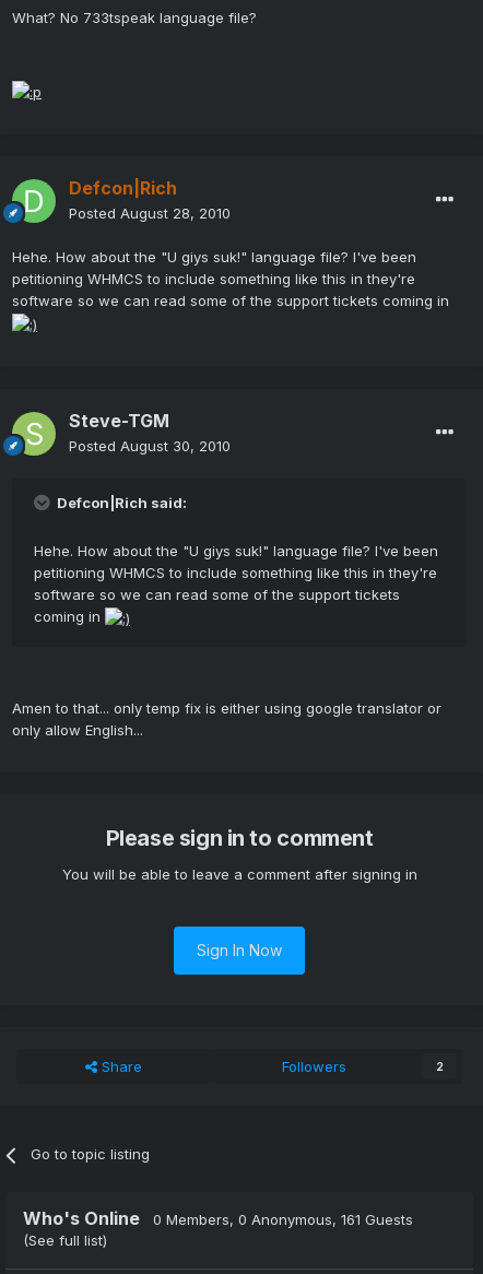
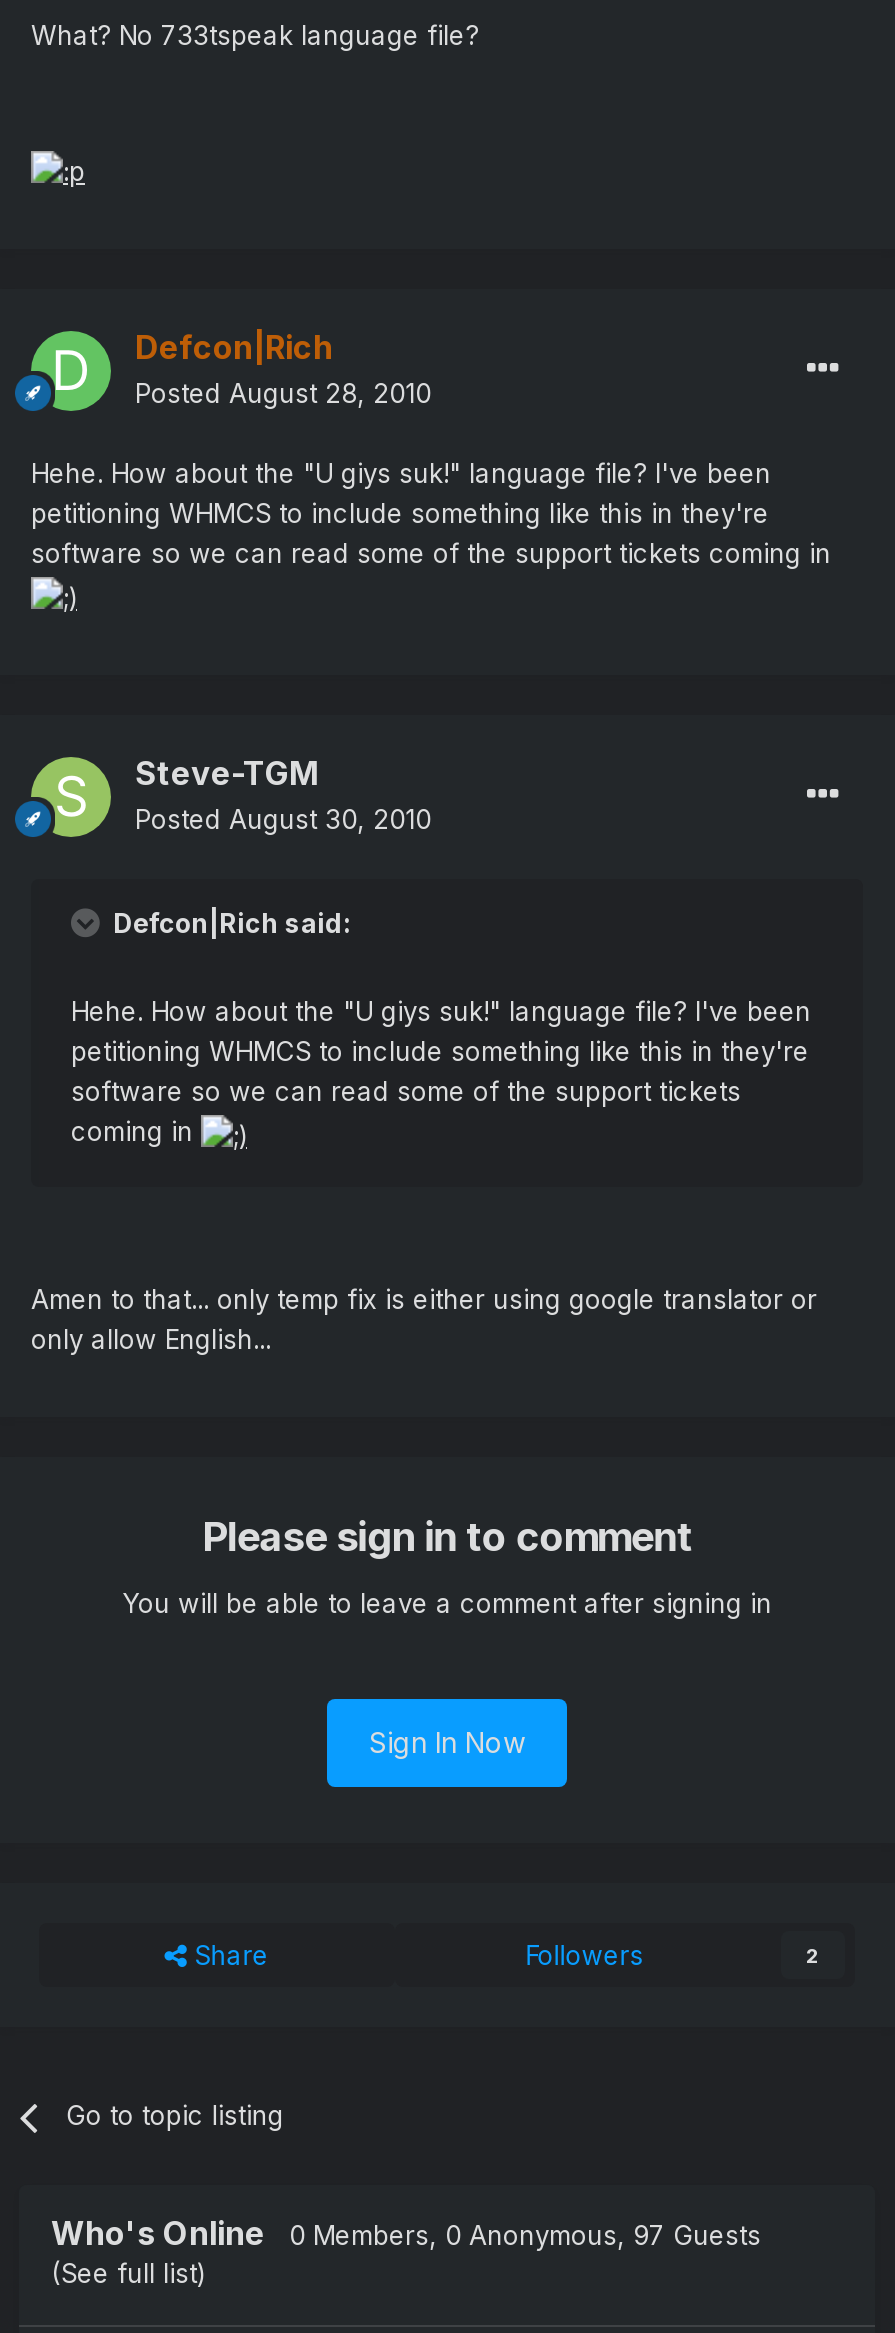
- Who's Online 0 Members, 0 Anonymous, 161 Guests
+ Who's Online 0 Members, 0 Anonymous, 97 Guests
